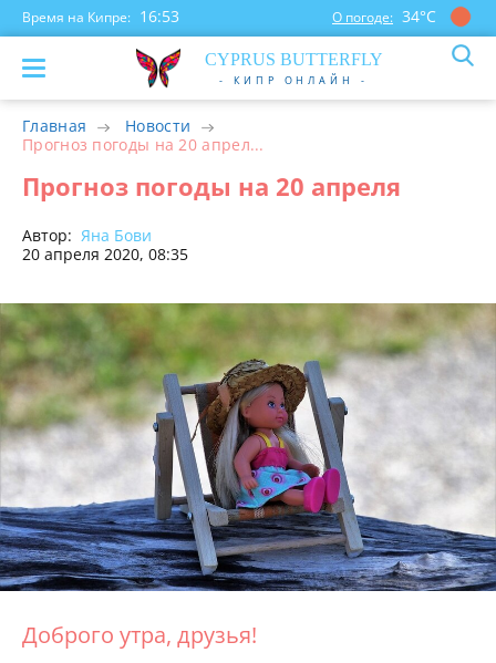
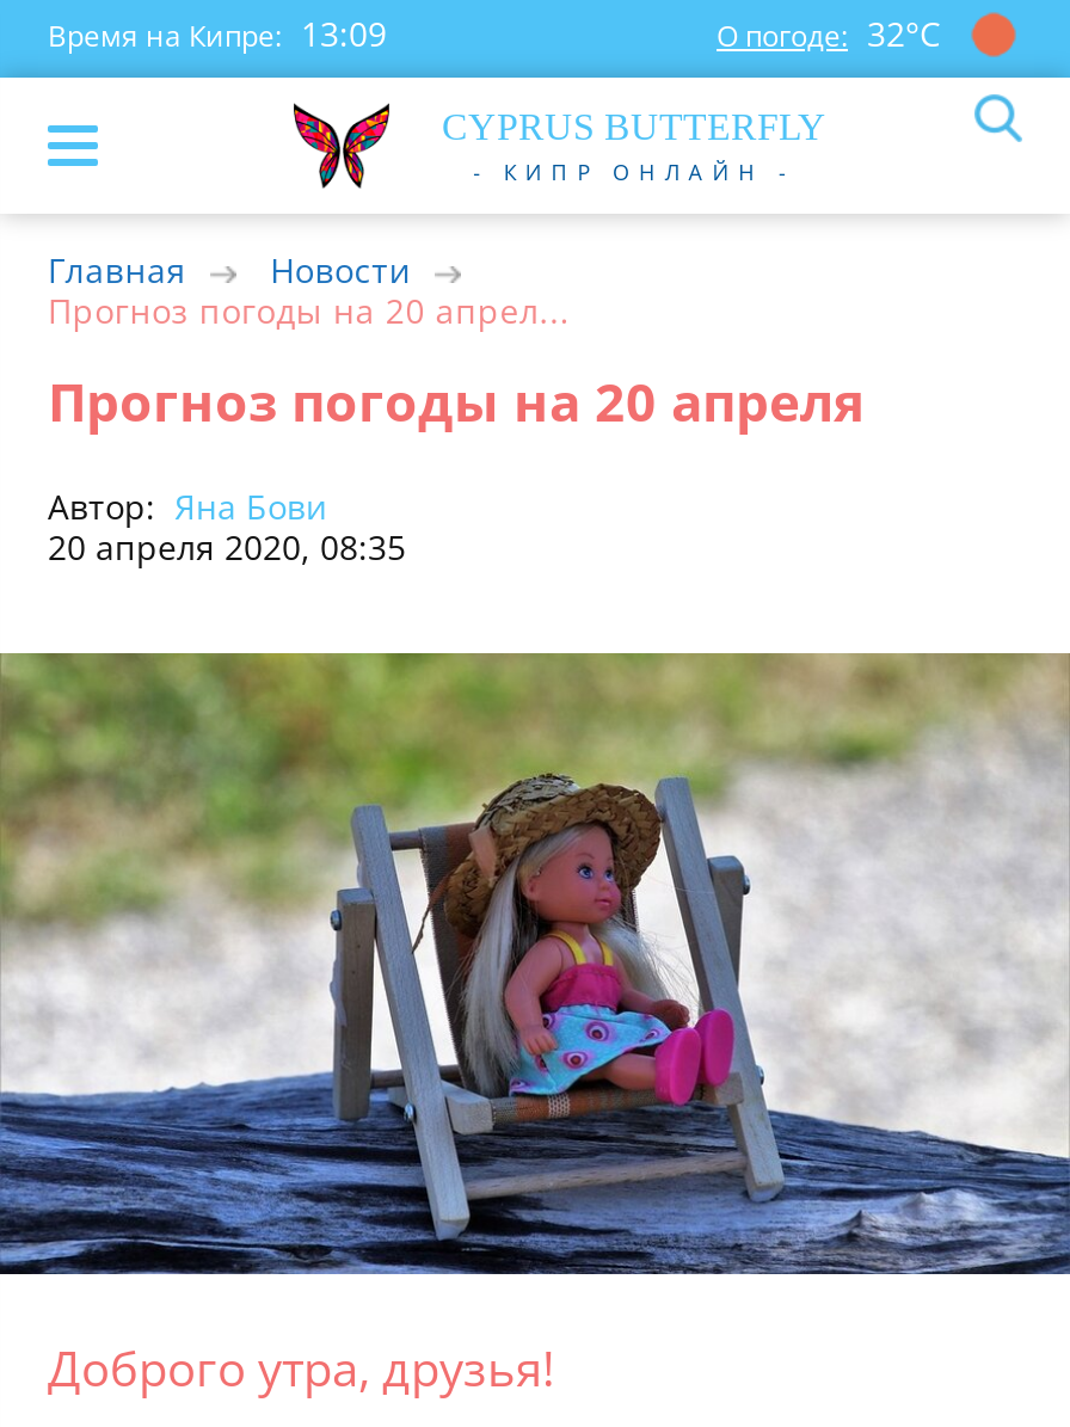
- Время на Кипре: 16:53
+ Время на Кипре: 13:09

- О погоде: 34°С
+ О погоде: 32°С
